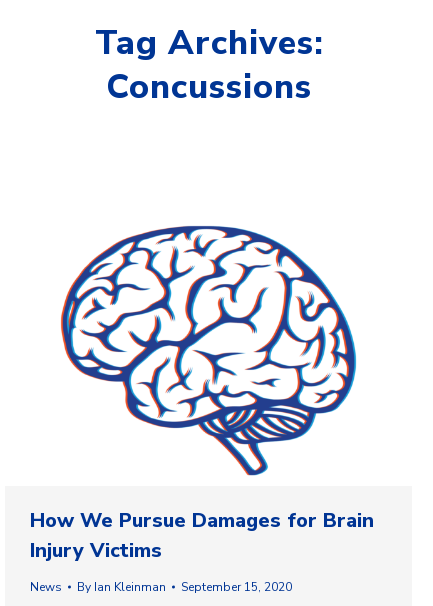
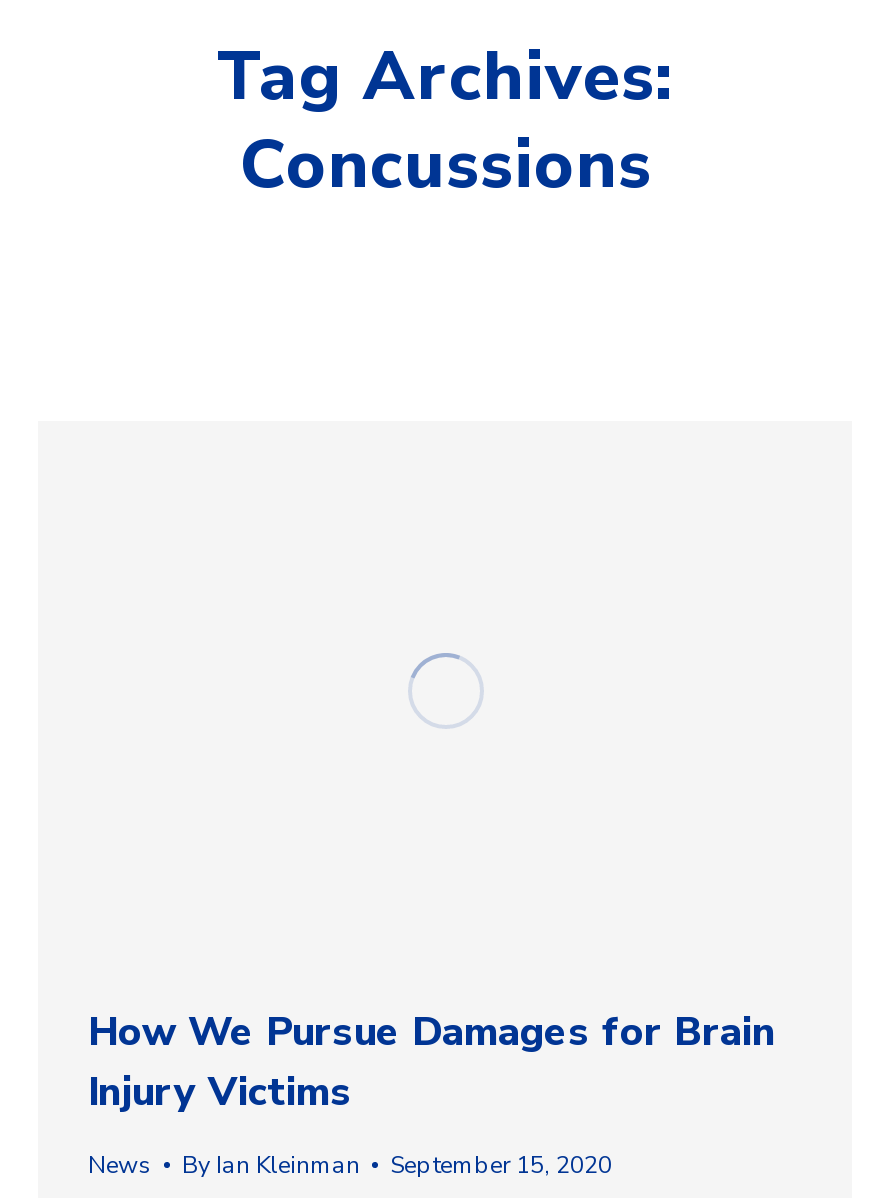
- [image]
